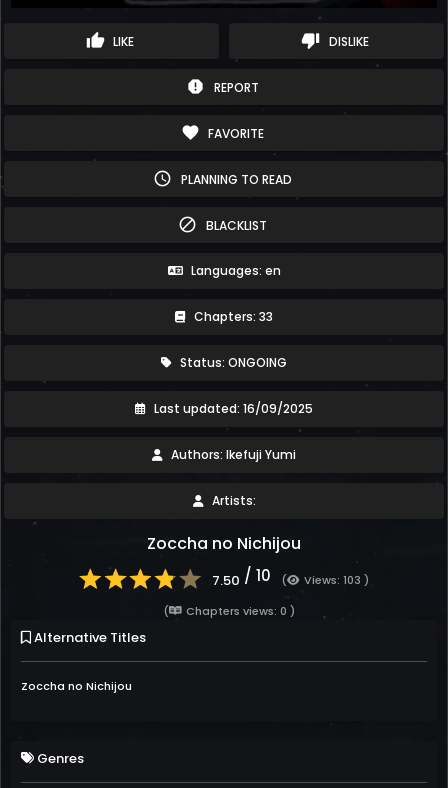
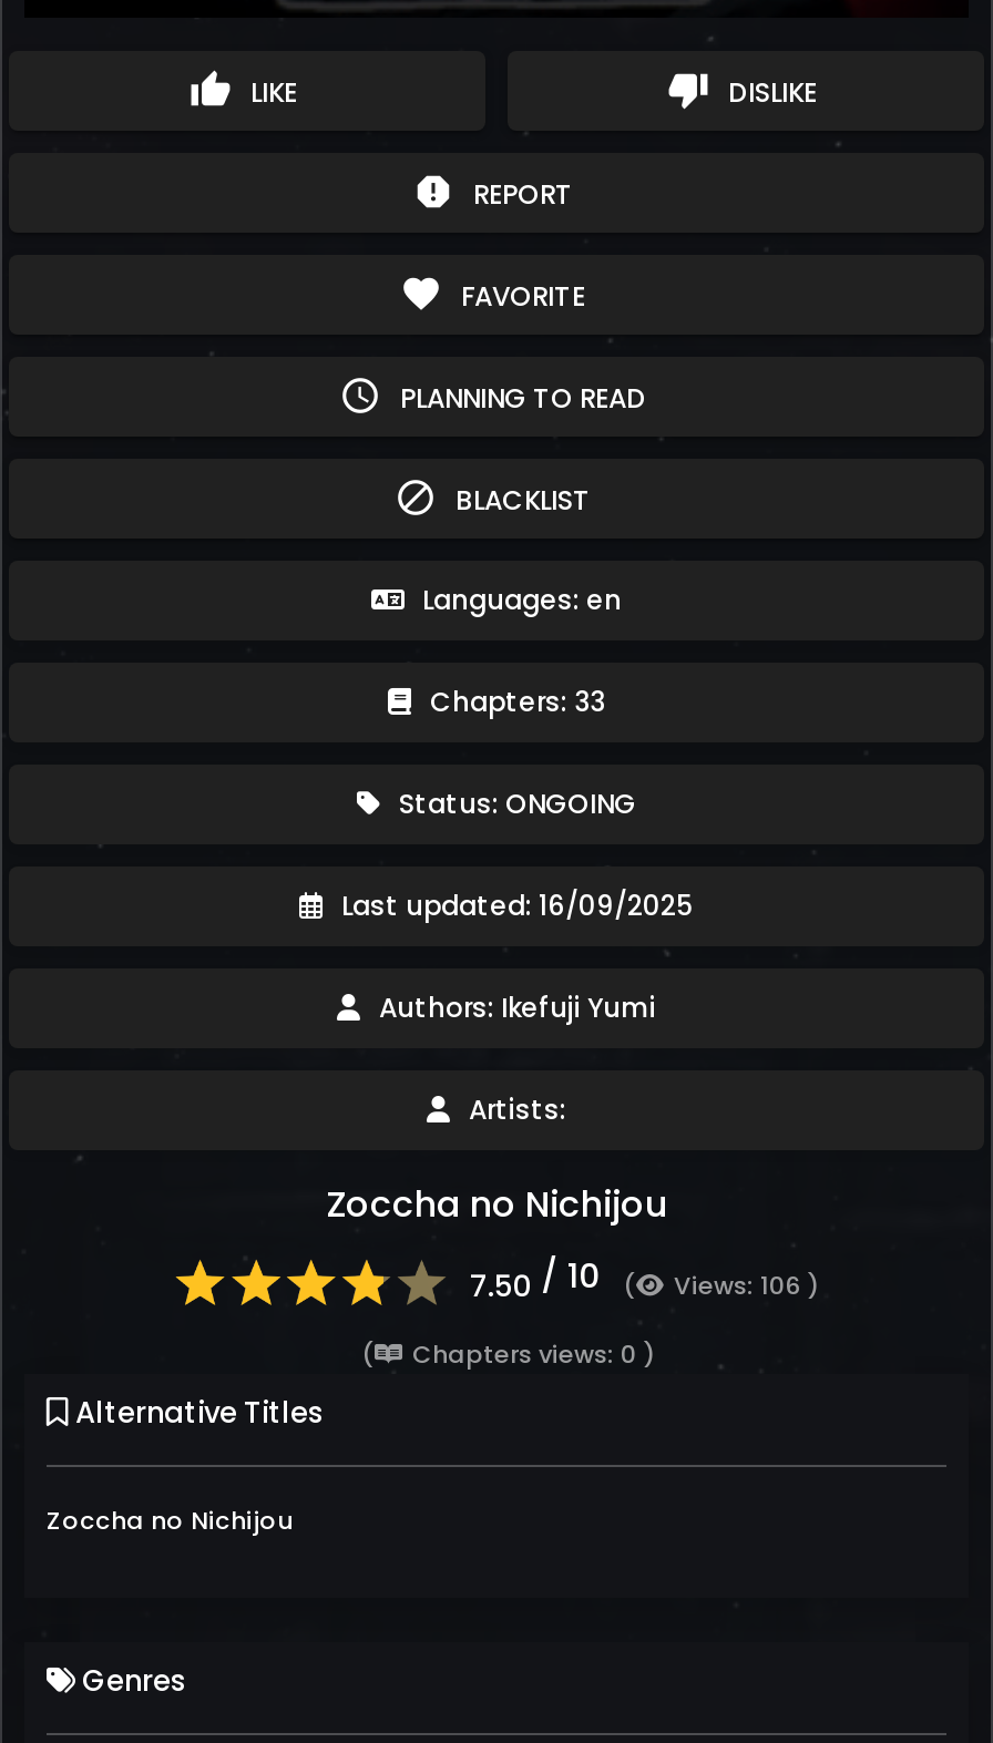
- Views: 103 )
+ Views: 106 )
